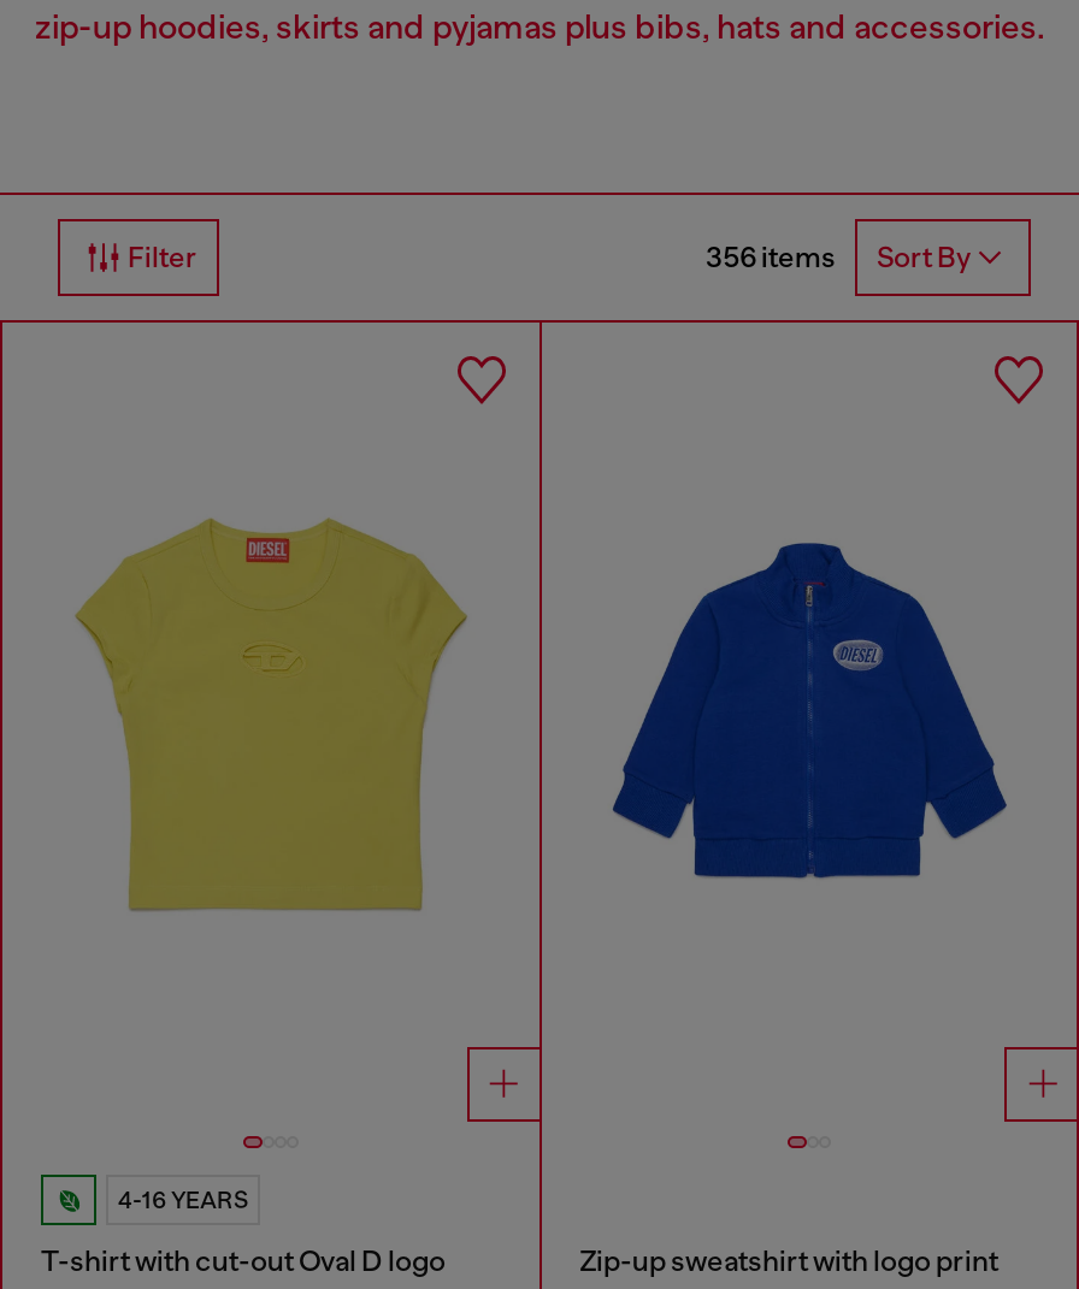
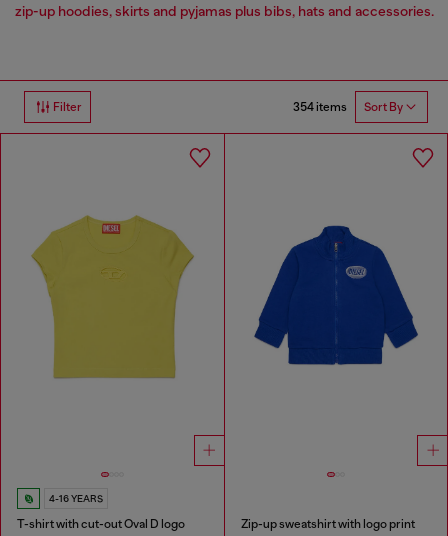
- 356 items Sort By
+ 354 items Sort By
